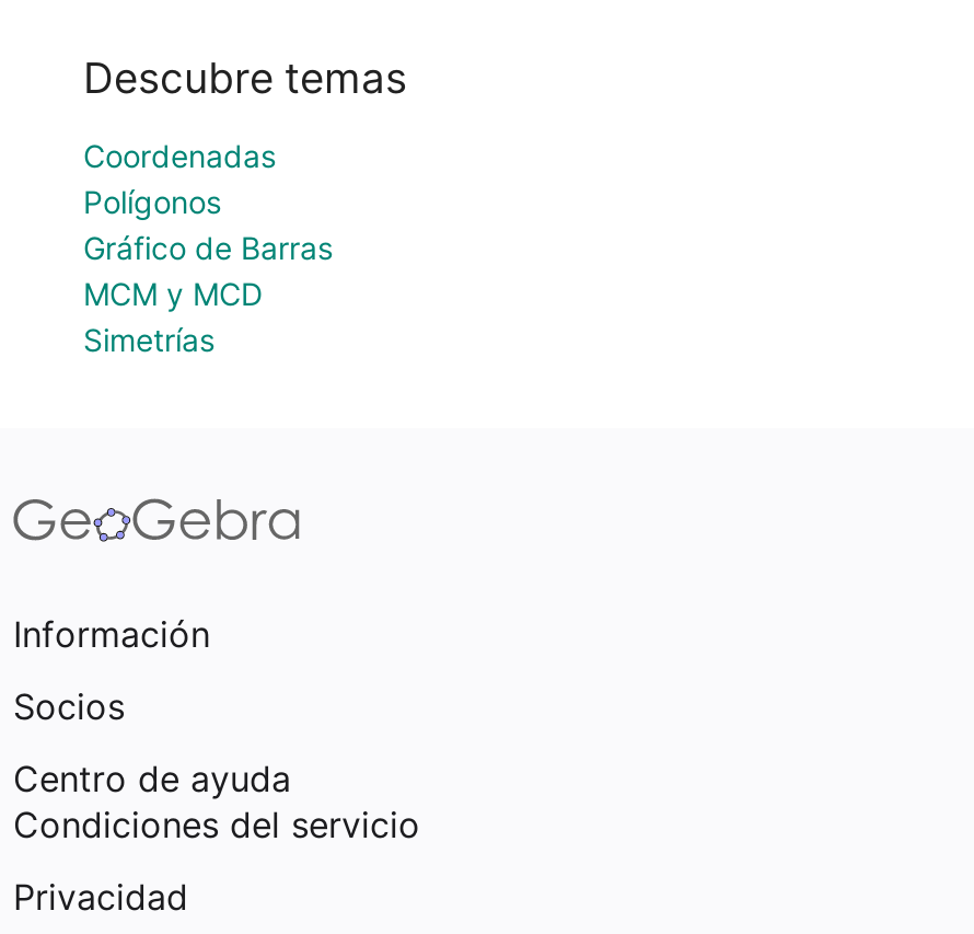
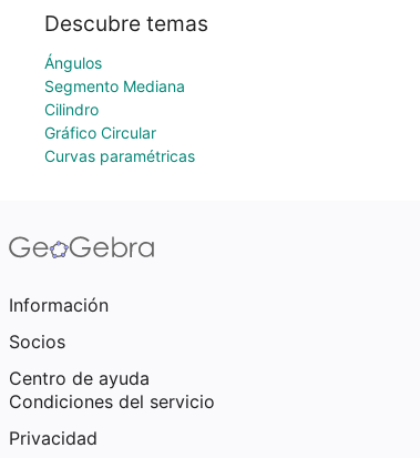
- Coordenadas
- Polígonos
- Gráfico de Barras
- MCM y MCD
- Simetrías
+ Ángulos
+ Segmento Mediana
+ Cilindro
+ Gráfico Circular
+ Curvas paramétricas
